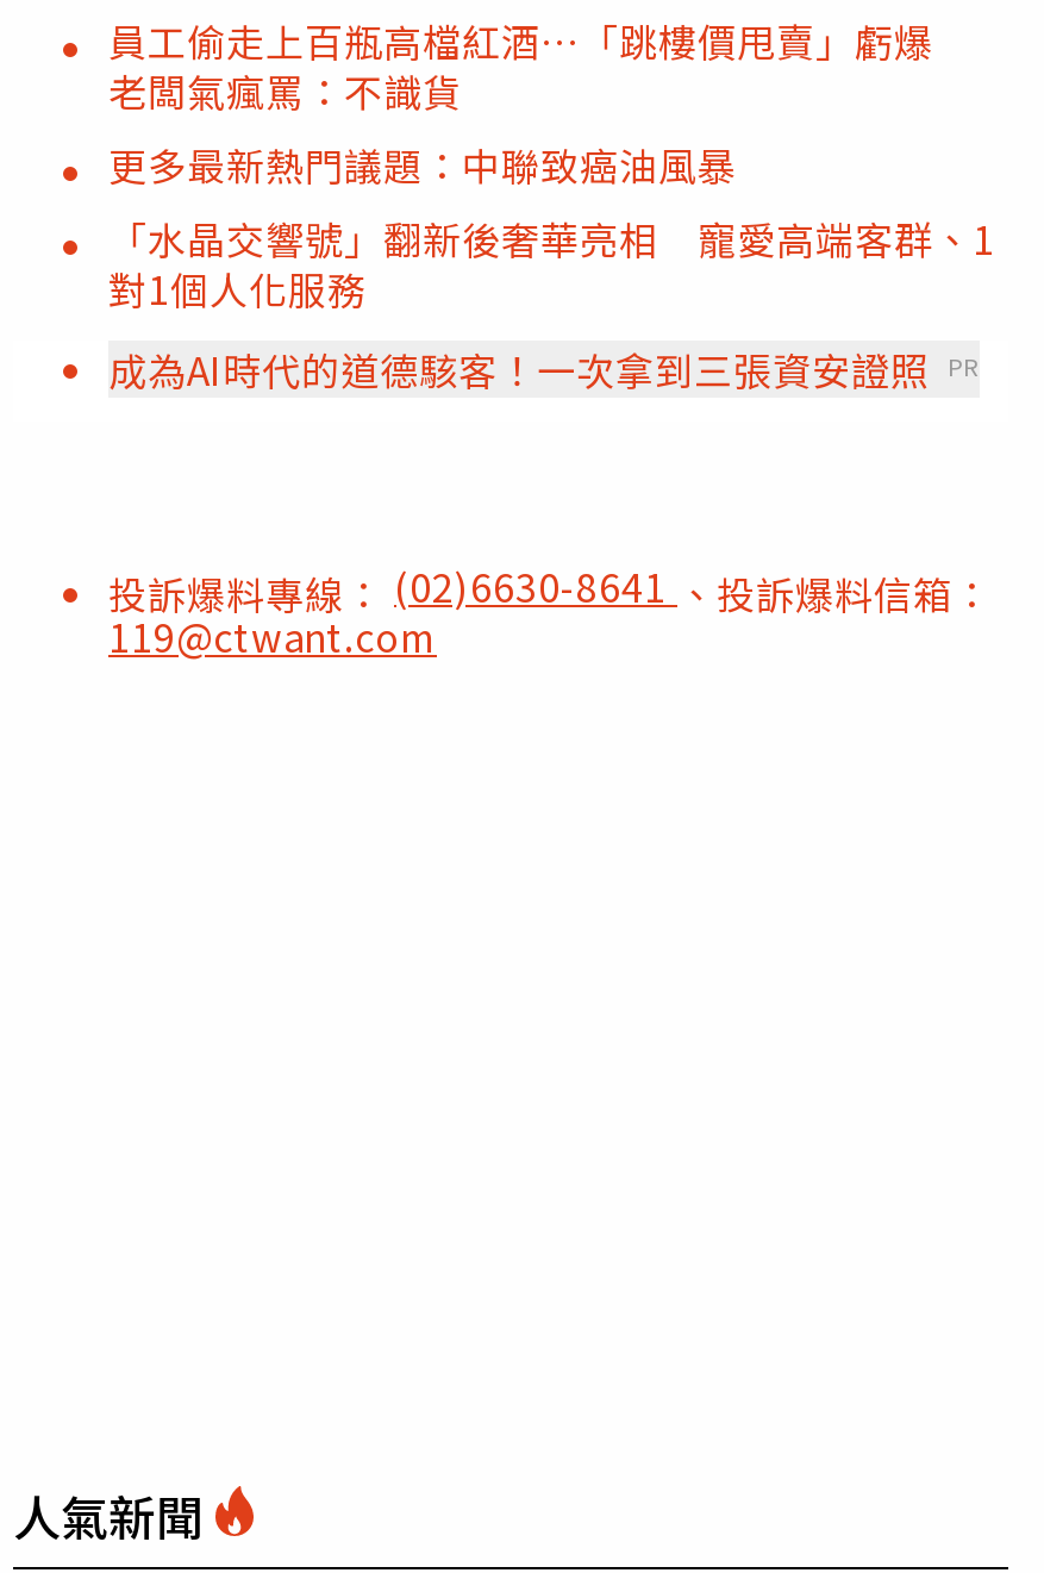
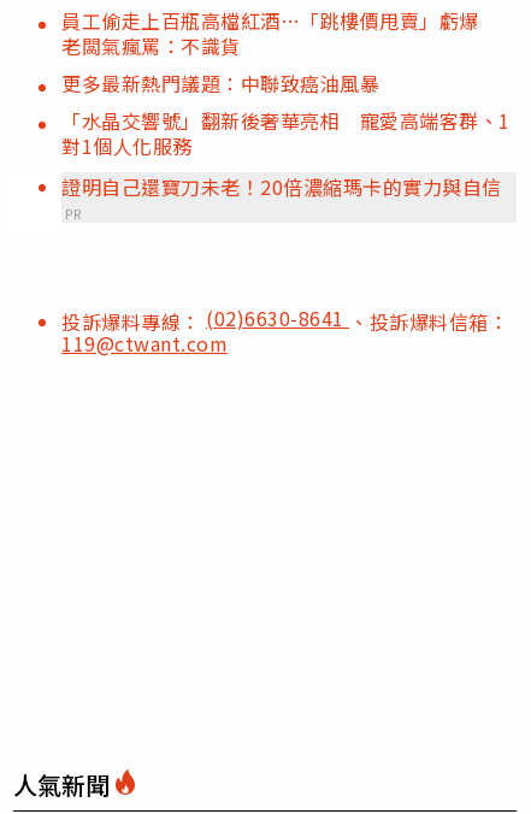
- 成為AI時代的道德駭客！一次拿到三張資安證照 PR
+ 證明自己還寶刀未老！20倍濃縮瑪卡的實力與自信
+ PR
